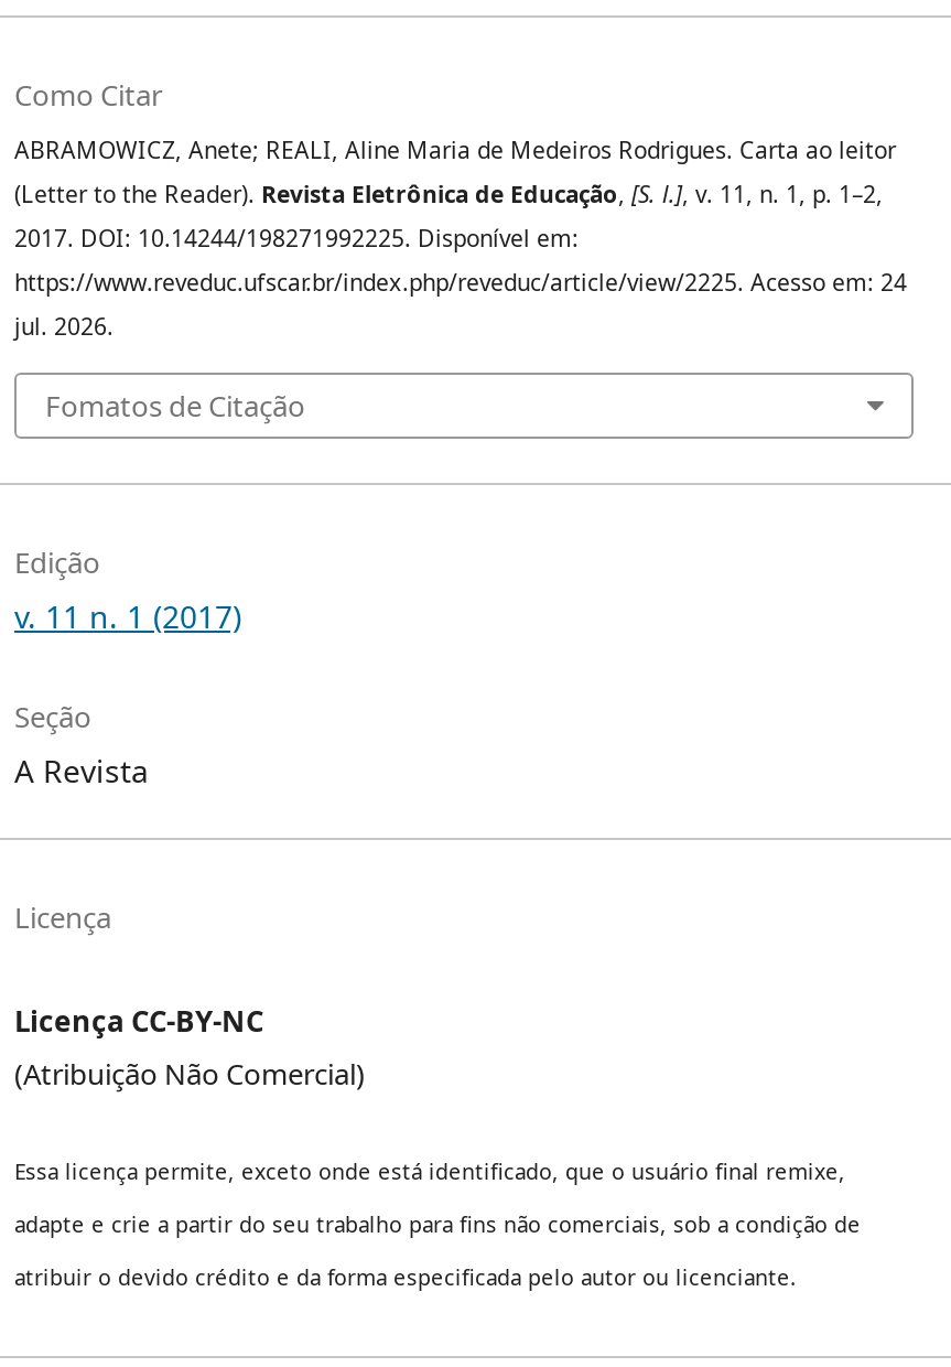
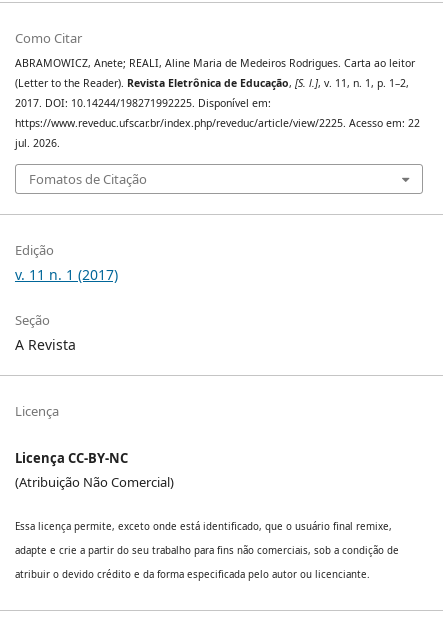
- https://www.reveduc.ufscar.br/index.php/reveduc/article/view/2225. Acesso em: 24
+ https://www.reveduc.ufscar.br/index.php/reveduc/article/view/2225. Acesso em: 22
